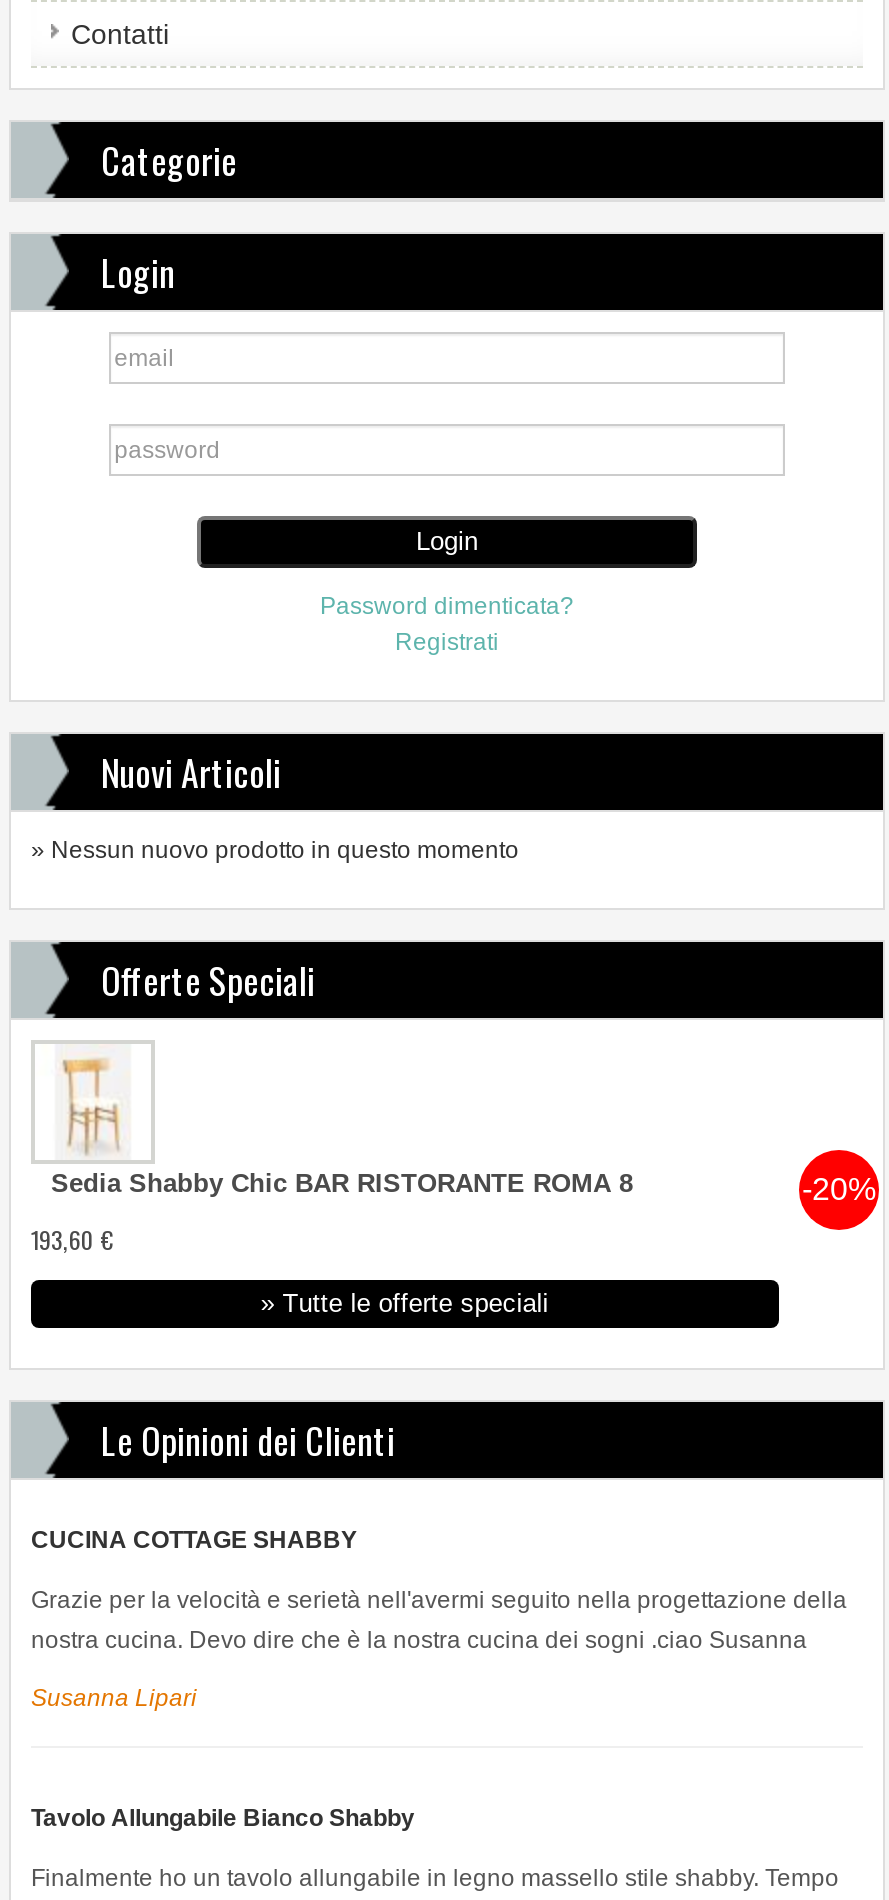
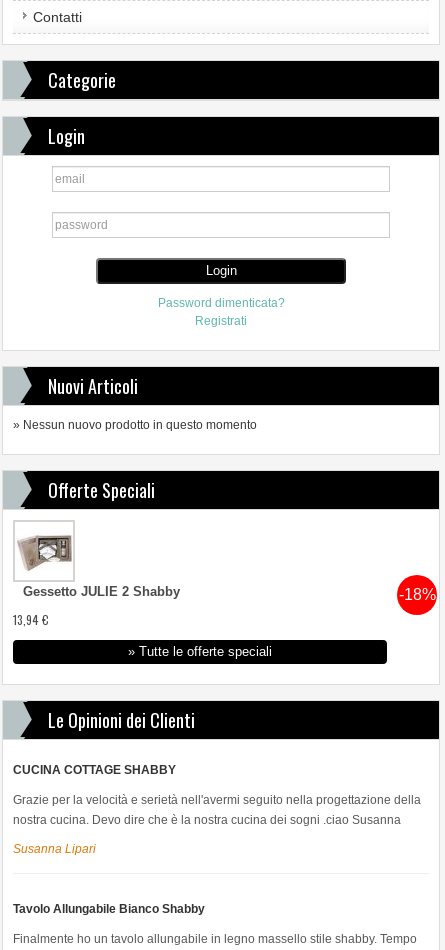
- [image]
- -20%
- Sedia Shabby Chic BAR RISTORANTE ROMA 8
+ [image]
+ -18%
+ Gessetto JULIE 2 Shabby

- 193,60 €
+ 13,94 €
